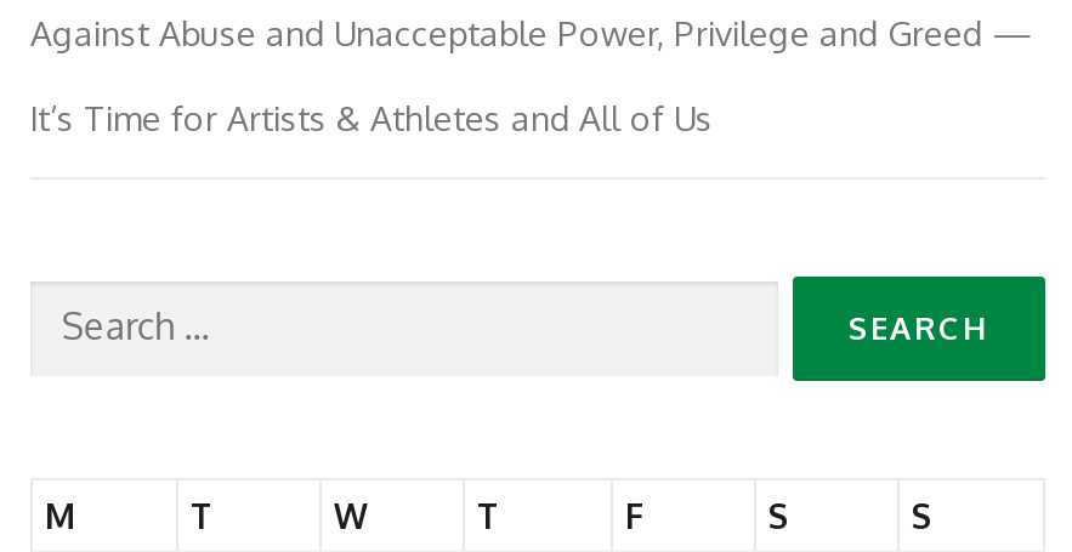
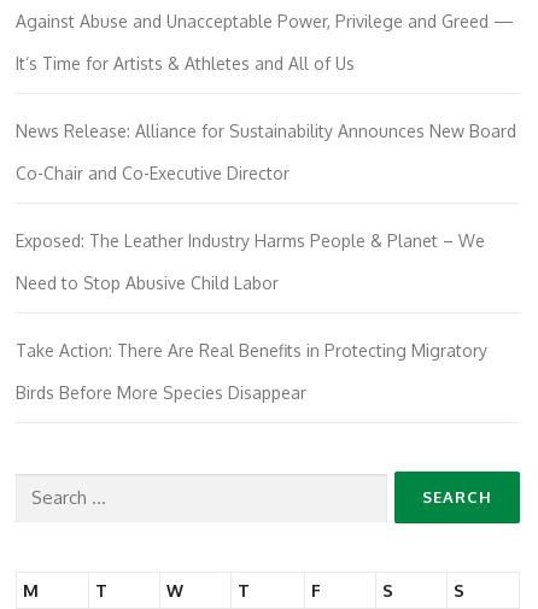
+ News Release: Alliance for Sustainability Announces New Board
+ Co-Chair and Co-Executive Director
+ Exposed: The Leather Industry Harms People & Planet – We
+ Need to Stop Abusive Child Labor
+ Take Action: There Are Real Benefits in Protecting Migratory
+ Birds Before More Species Disappear
